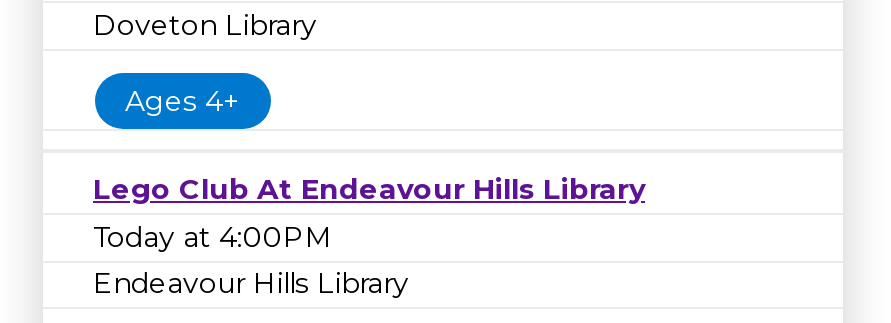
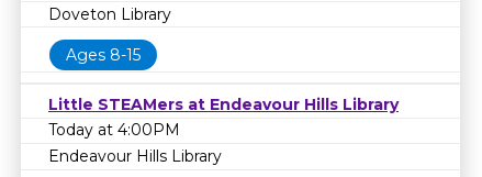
- Ages 4+
+ Ages 8-15

- Lego Club At Endeavour Hills Library
+ Little STEAMers at Endeavour Hills Library
